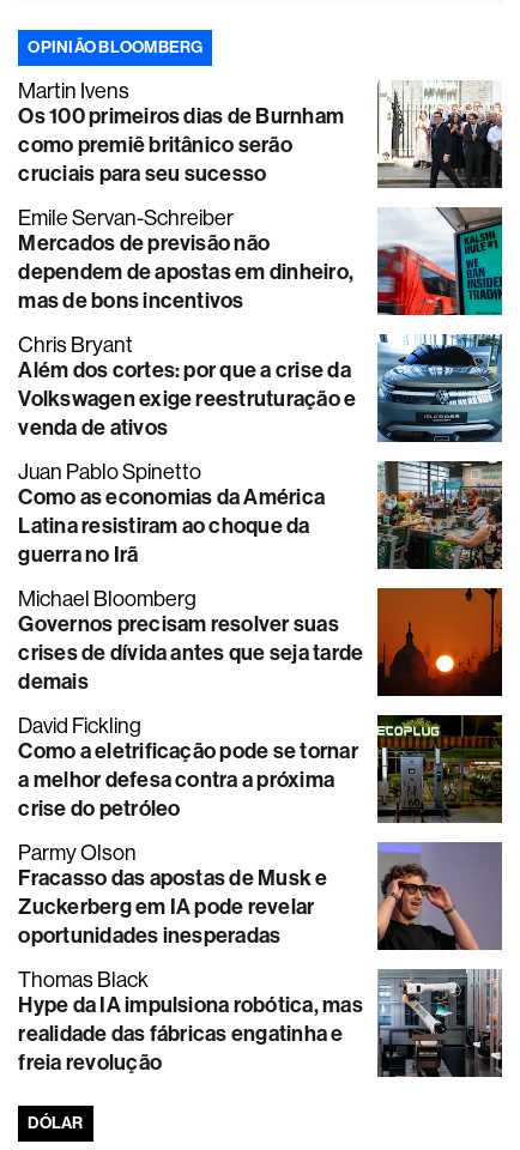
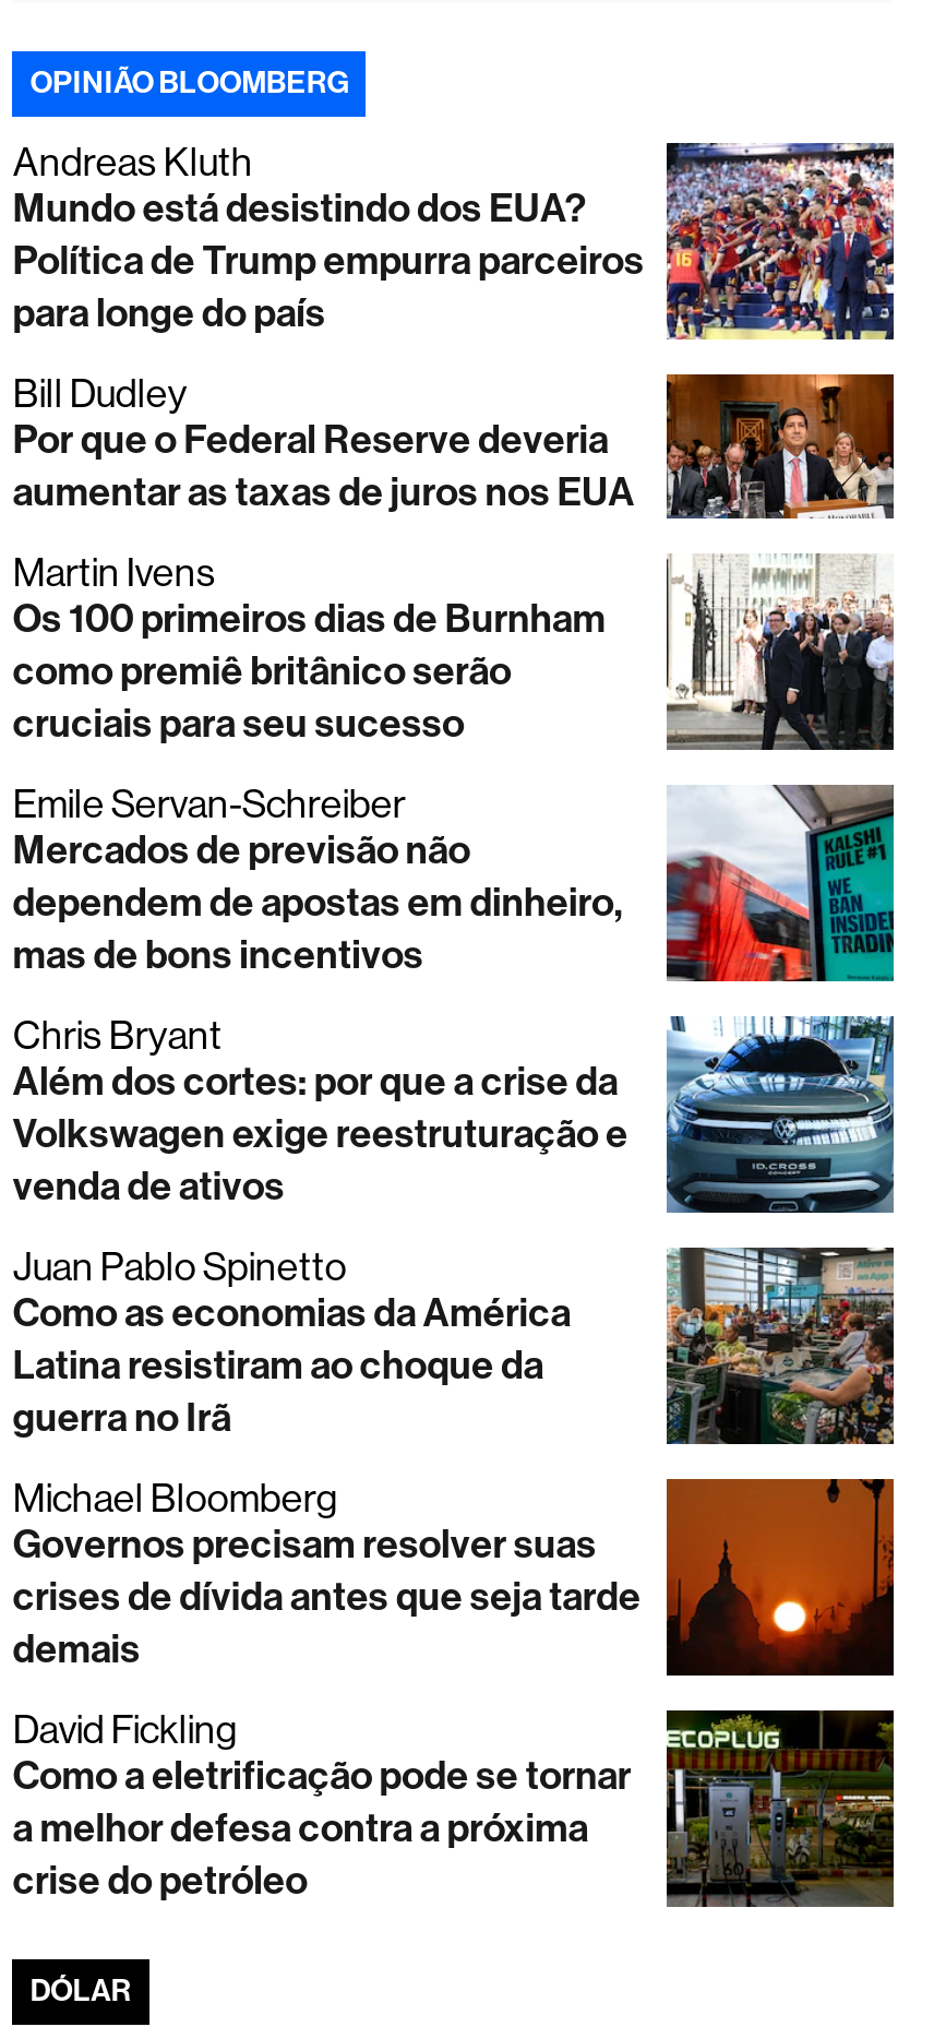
+ [image]
+ Andreas Kluth
+ Mundo está desistindo dos EUA?
+ Política de Trump empurra parceiros
+ para longe do país
+ Bill Dudley
+ Por que o Federal Reserve deveria
+ aumentar as taxas de juros nos EUA

+ [image]

moved down: [image] | Martin Ivens | Os 100 primeiros dias de Burnham | ... | a melhor defesa contra a próxima | crise do petróleo

- [image]
- Parmy Olson
- Fracasso das apostas de Musk e
- Zuckerberg em IA pode revelar
- oportunidades inesperadas
- Thomas Black
- Hype da IA impulsiona robótica, mas
- realidade das fábricas engatinha e
- freia revolução

- [image]
